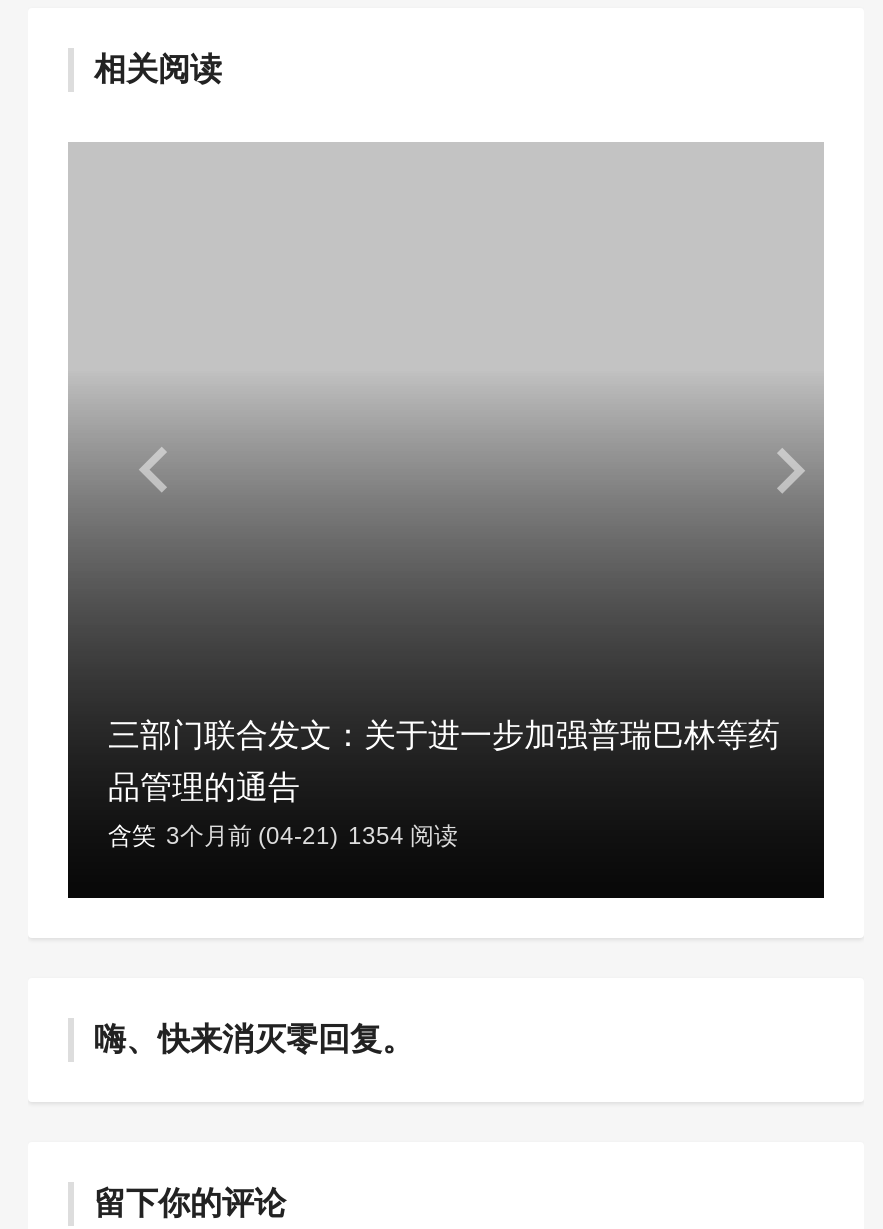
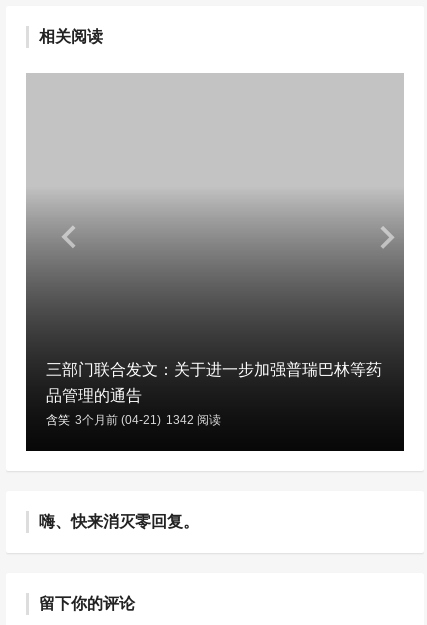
- 含笑 3个月前 (04-21) 1354 阅读
+ 含笑 3个月前 (04-21) 1342 阅读
